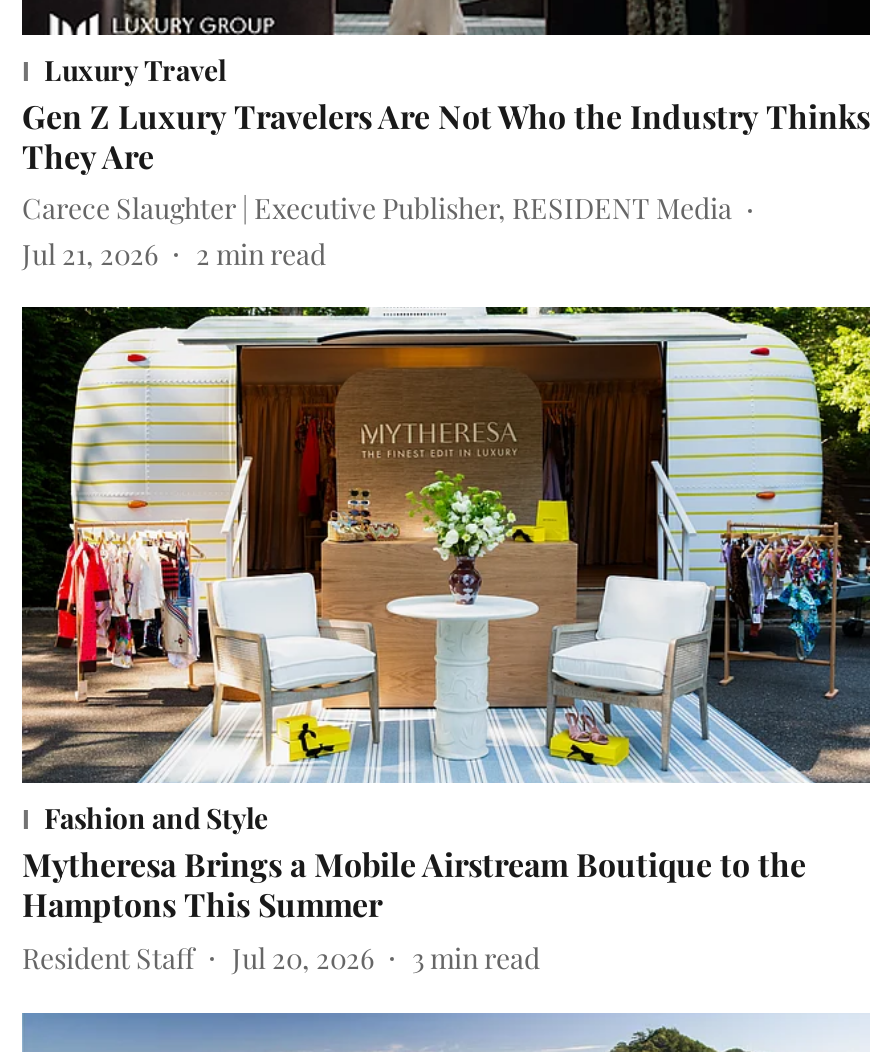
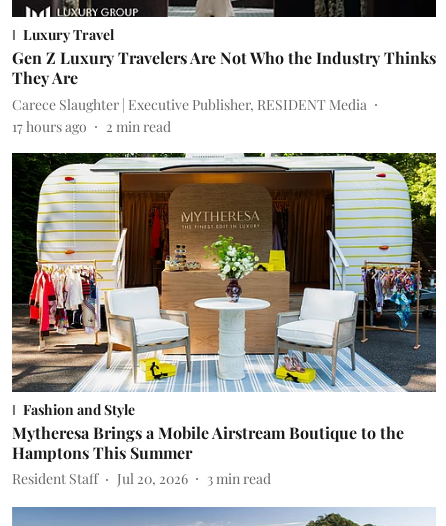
- Jul 21, 2026 2 min read
+ 17 hours ago 2 min read
